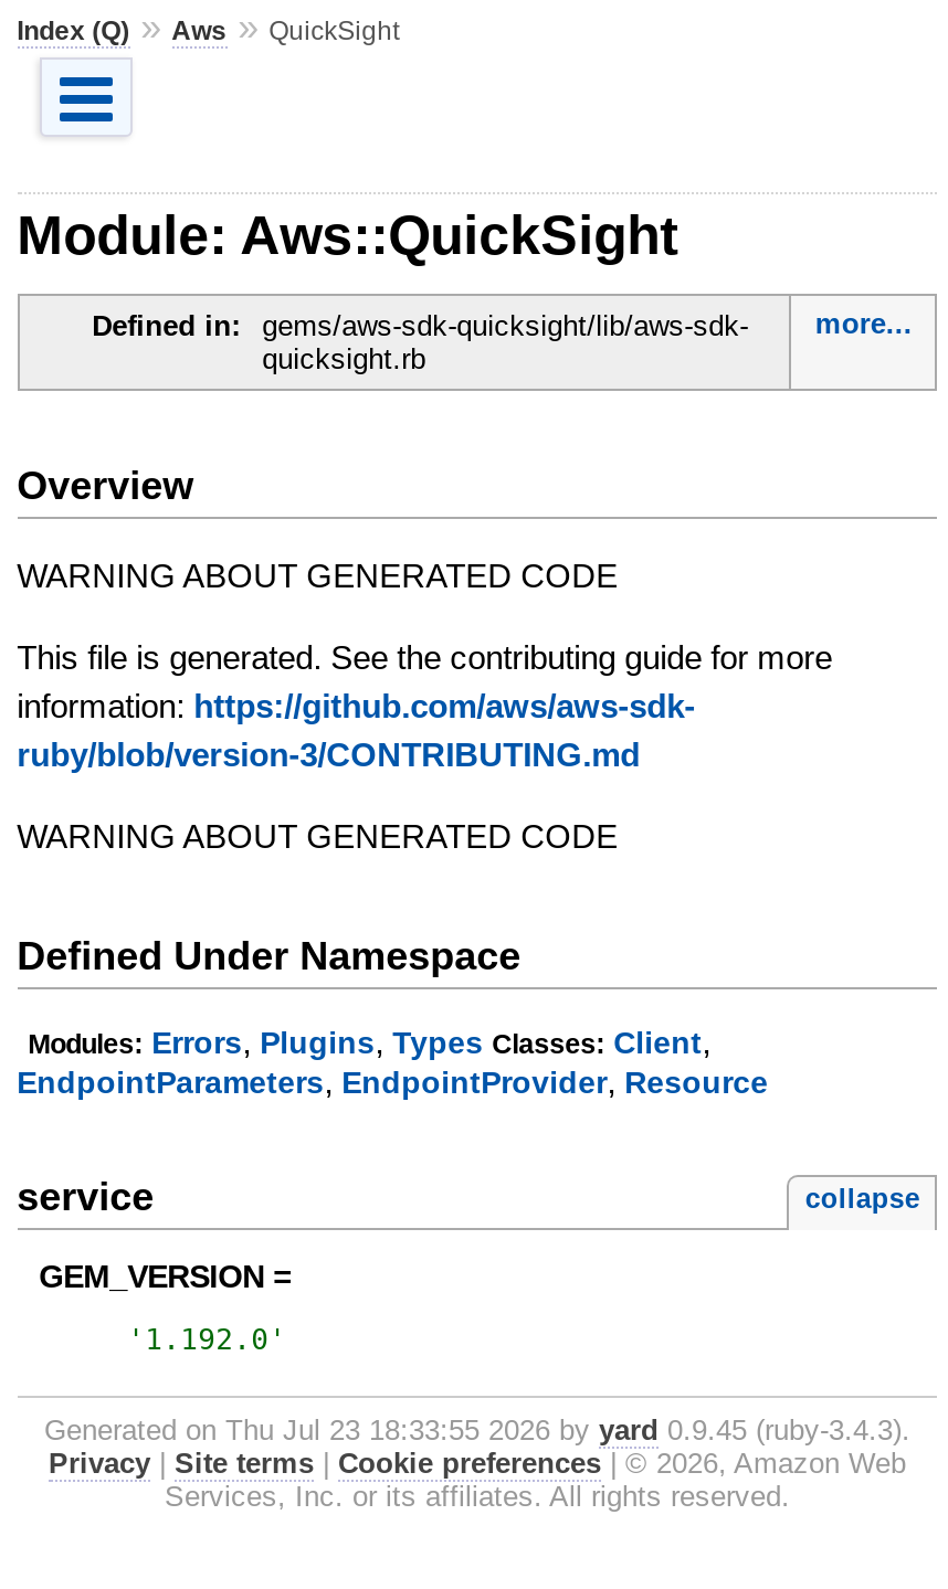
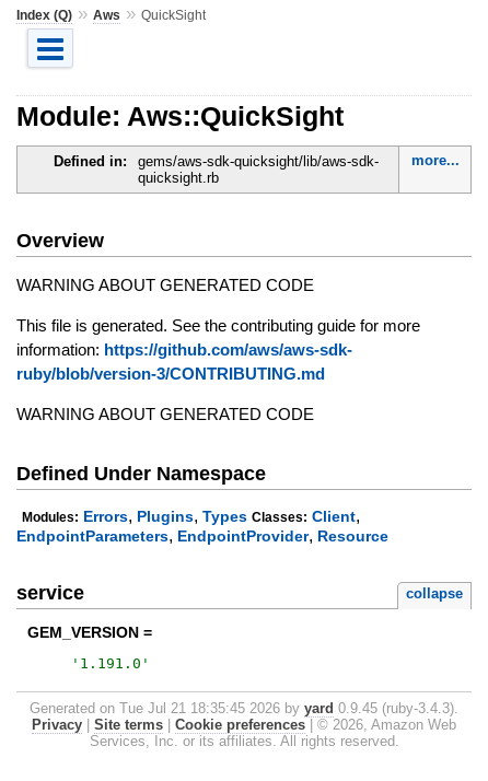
- ' 1.192.0 '
+ ' 1.191.0 '

- Generated on Thu Jul 23 18:33:55 2026 by yard 0.9.45 (ruby-3.4.3).
+ Generated on Tue Jul 21 18:35:45 2026 by yard 0.9.45 (ruby-3.4.3).
